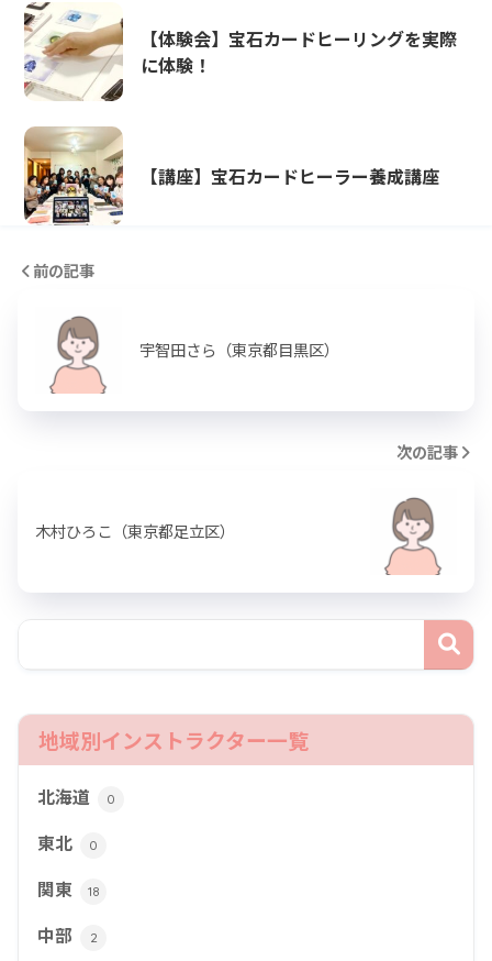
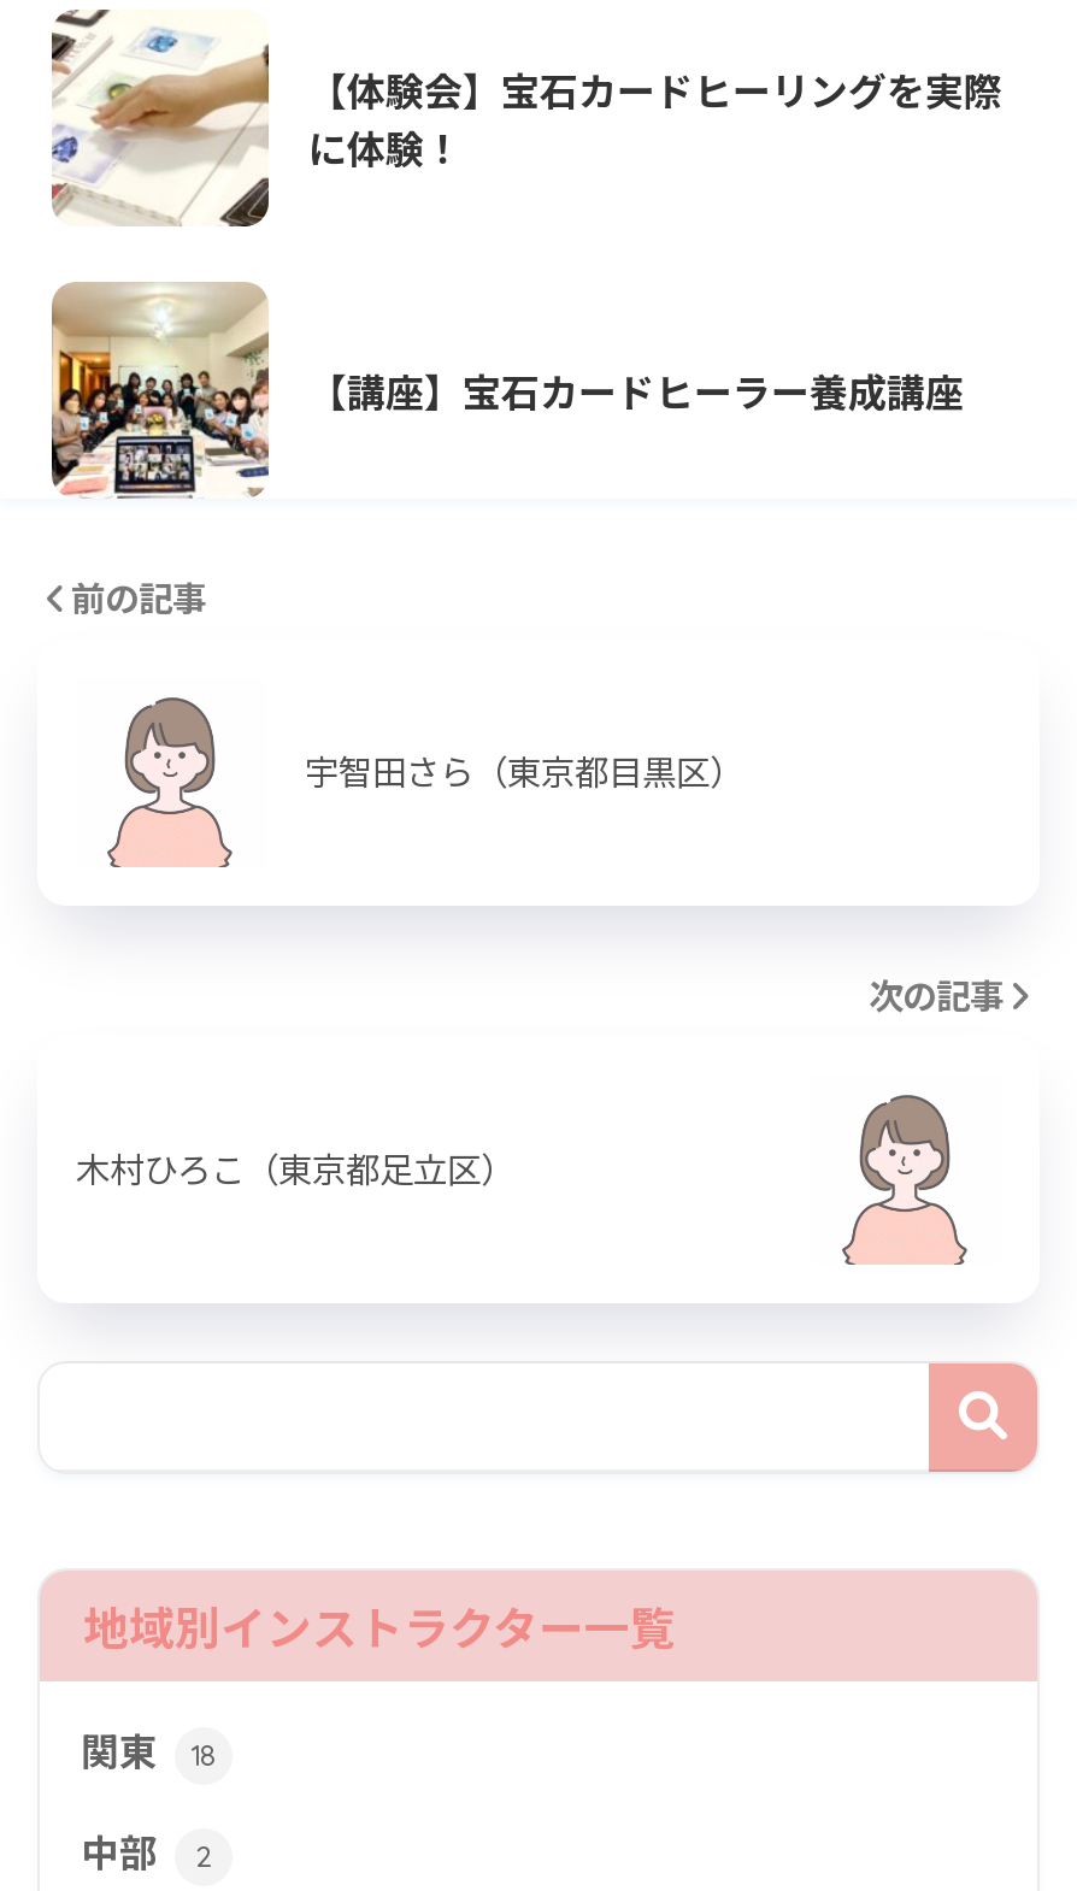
- 北海道
- 0
- 東北
- 0
